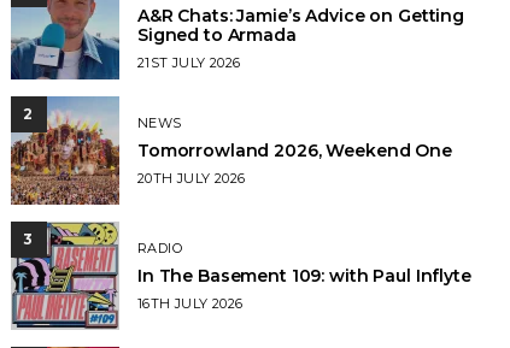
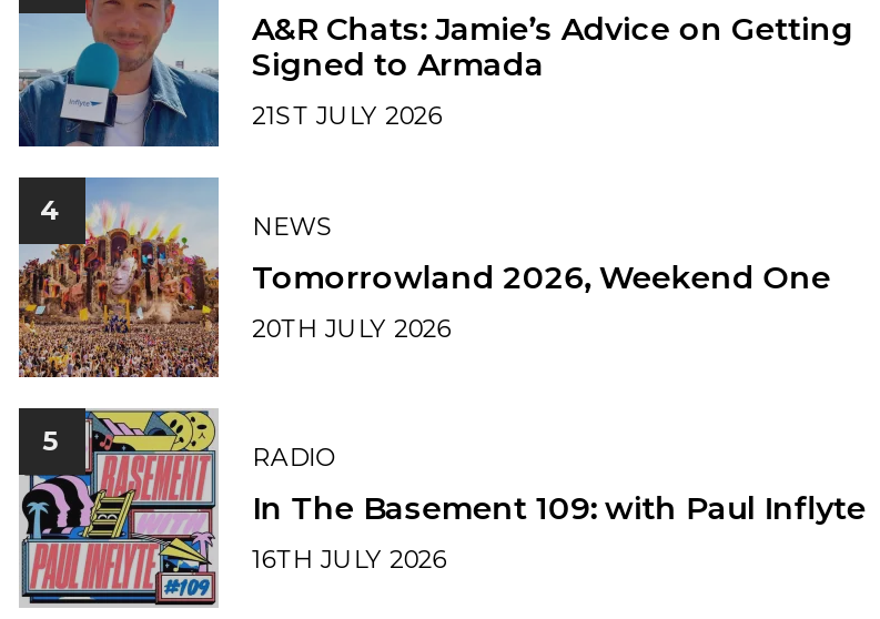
- 2
+ 4

- 3
+ 5
